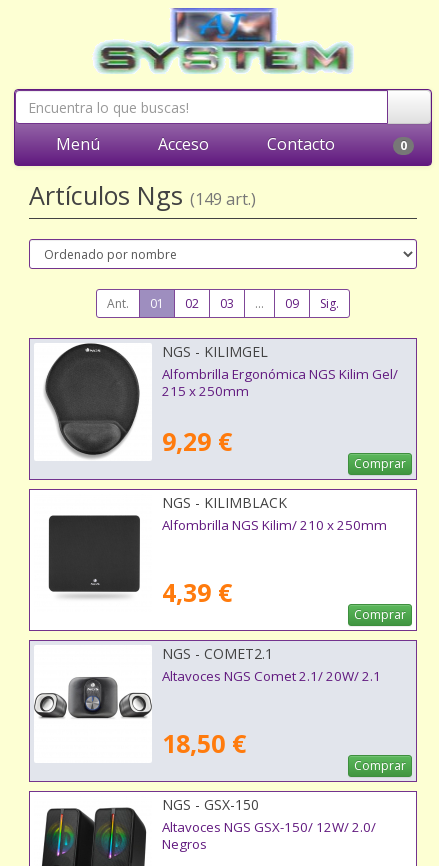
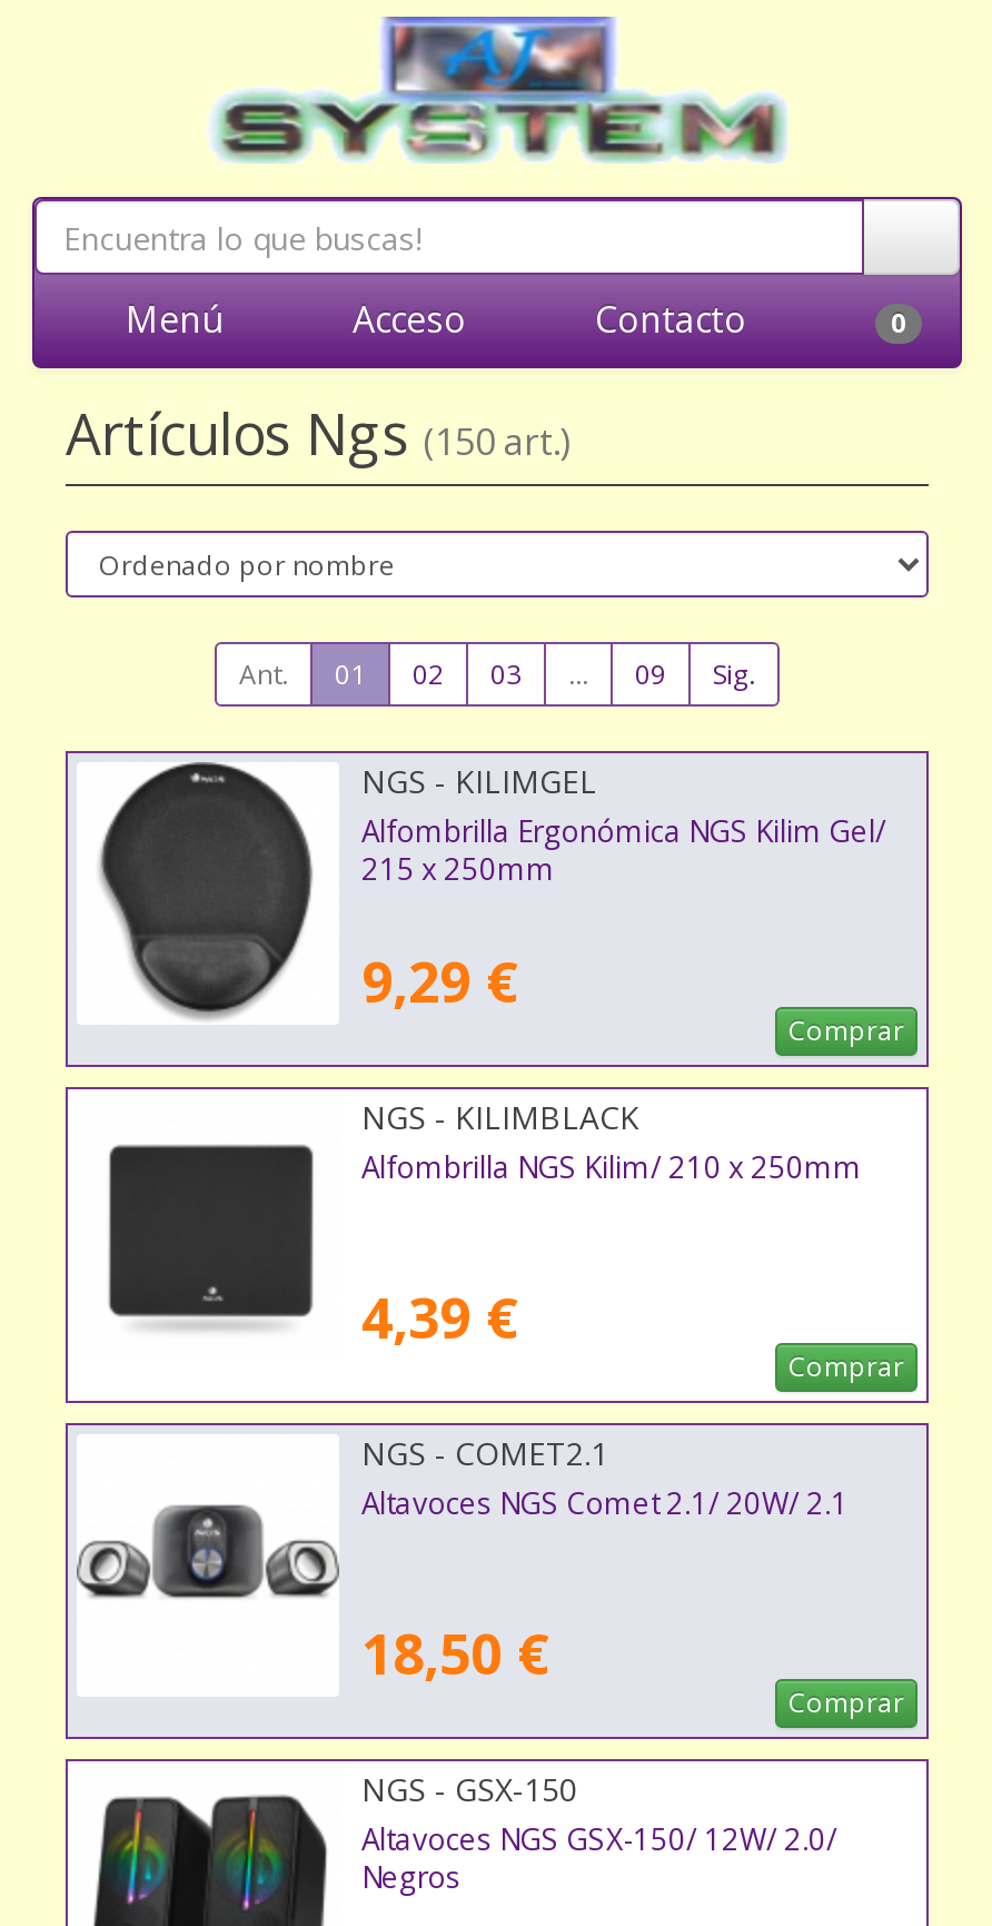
- Artículos Ngs (149 art.)
+ Artículos Ngs (150 art.)
